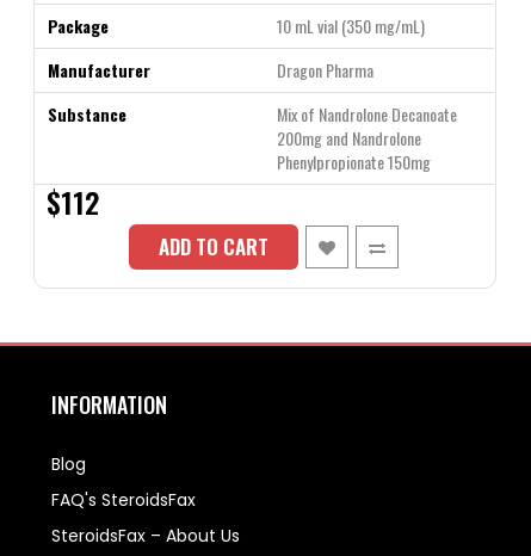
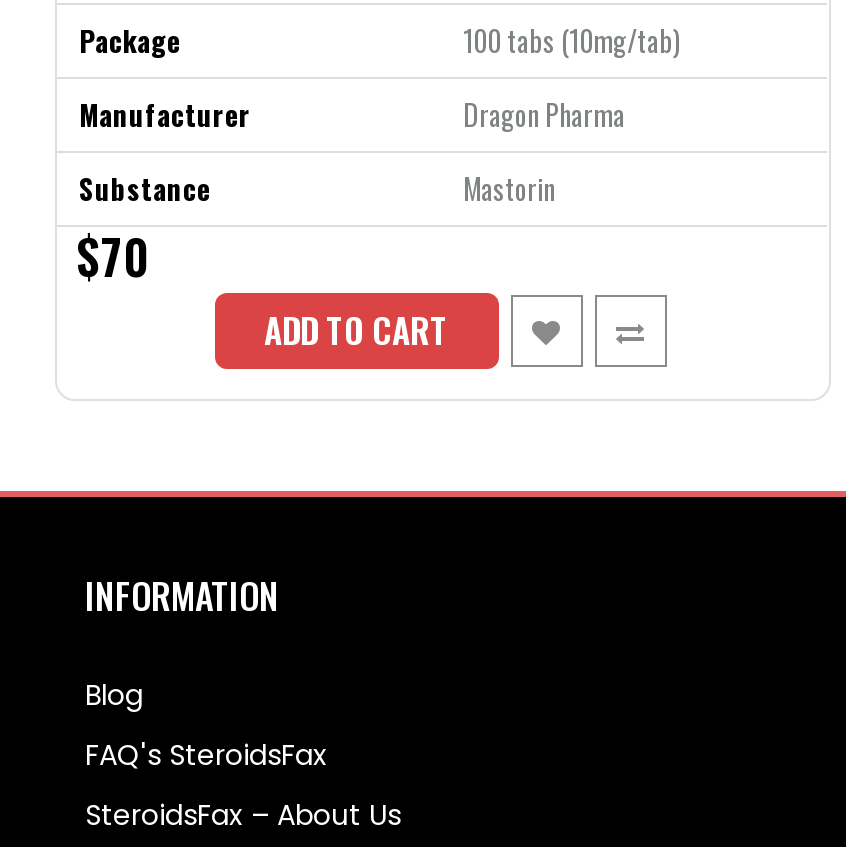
- 10 mL vial (350 mg/mL)
+ 100 tabs (10mg/tab)

- Mix of Nandrolone Decanoate
- 200mg and Nandrolone
- Phenylpropionate 150mg
- $112
+ Mastorin
+ $70
